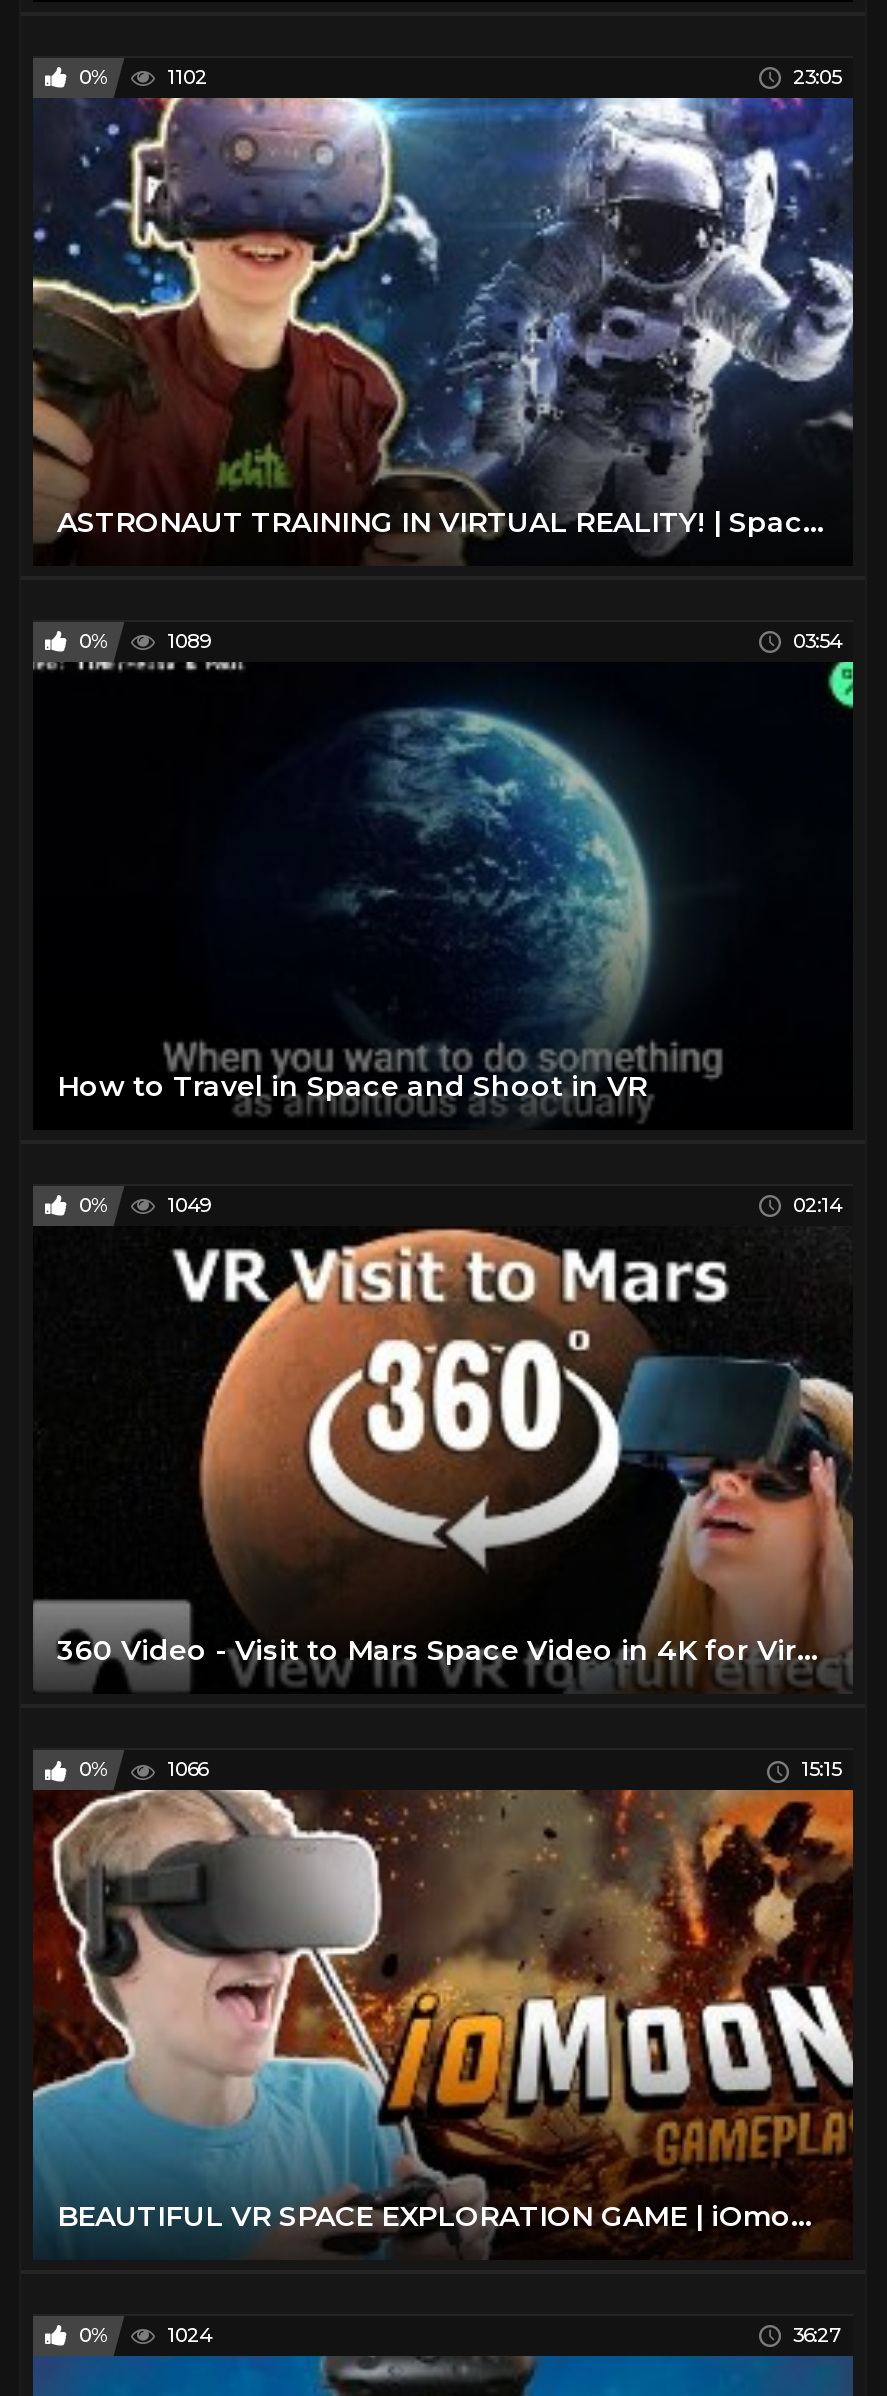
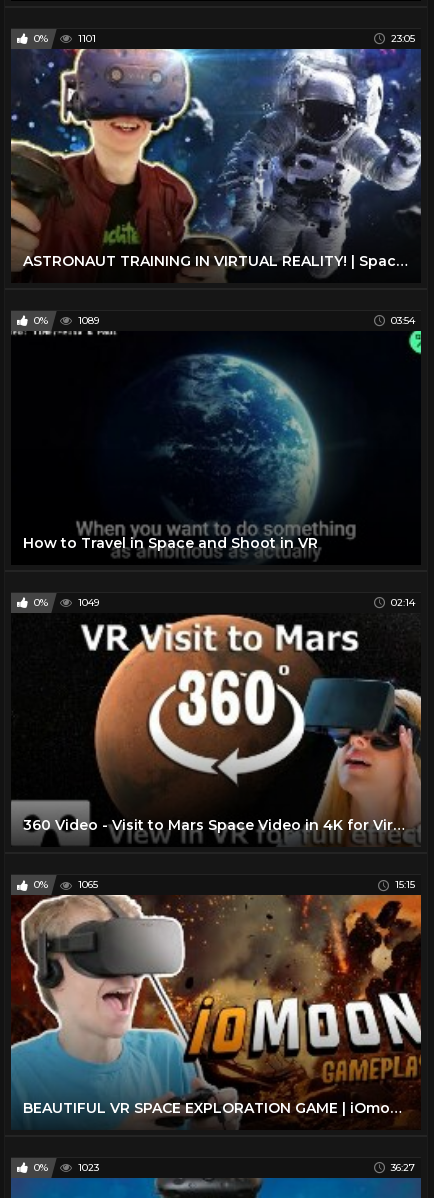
- 1102
+ 1101

- 1066
+ 1065

- 1024
+ 1023
